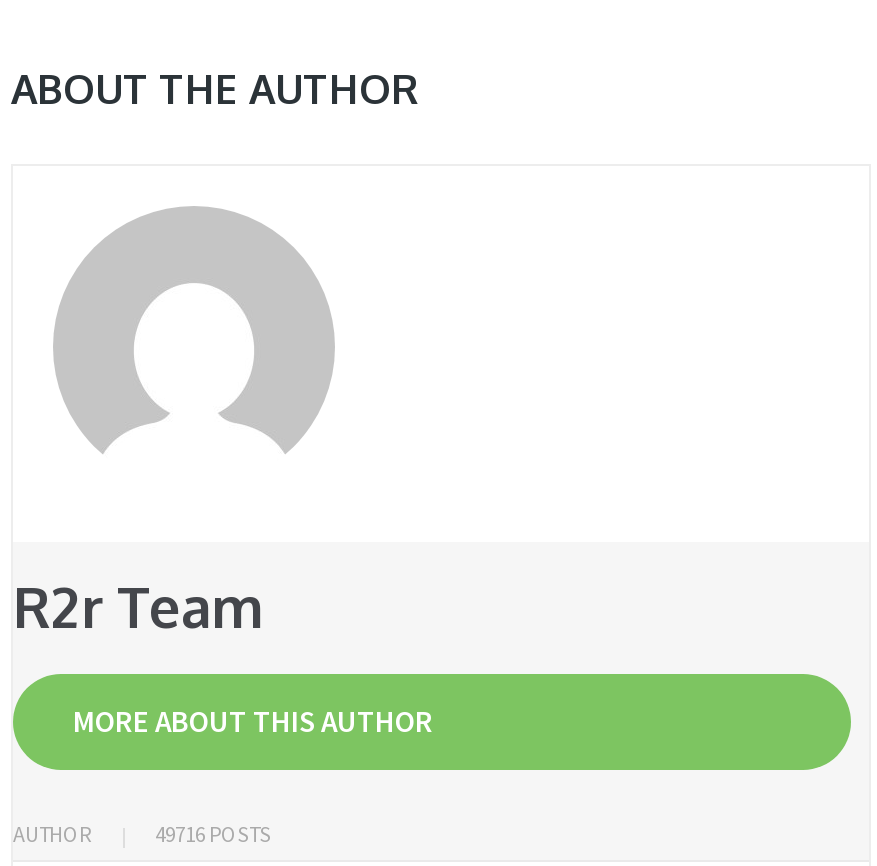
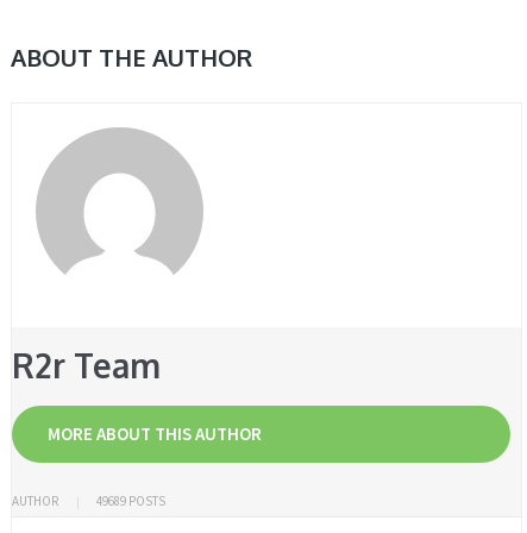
- 49716 POSTS
+ 49689 POSTS
